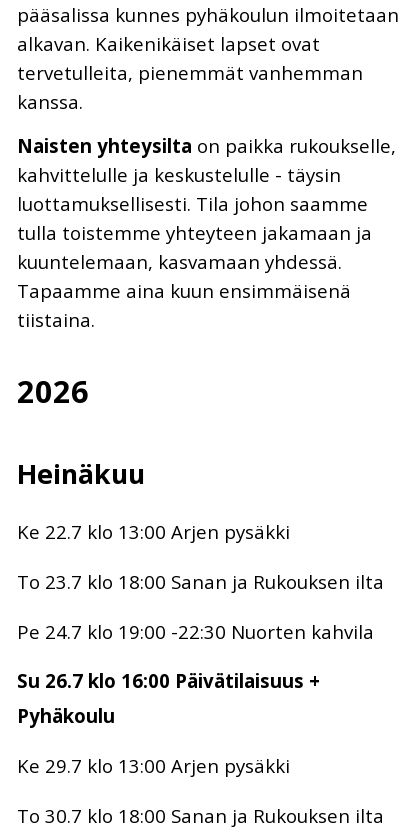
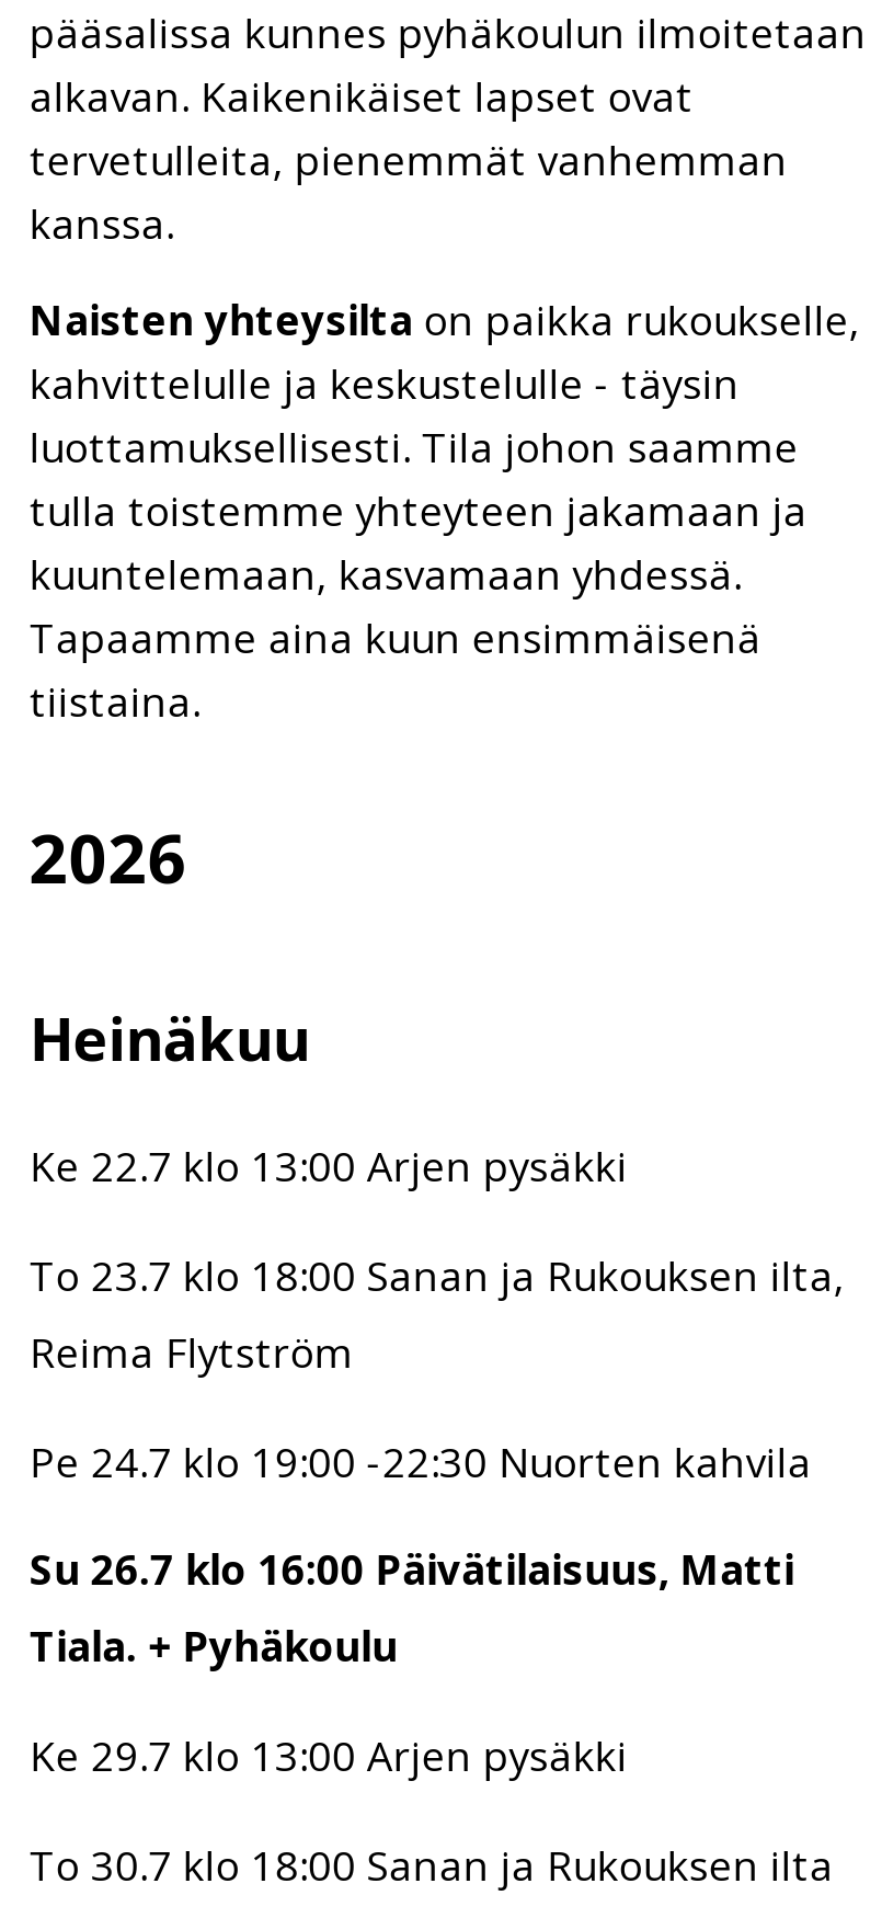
- To 23.7 klo 18:00 Sanan ja Rukouksen ilta
+ To 23.7 klo 18:00 Sanan ja Rukouksen ilta,
+ Reima Flytström

- Su 26.7 klo 16:00 Päivätilaisuus +
- Pyhäkoulu
+ Su 26.7 klo 16:00 Päivätilaisuus, Matti
+ Tiala. + Pyhäkoulu
